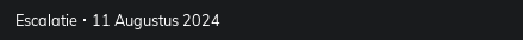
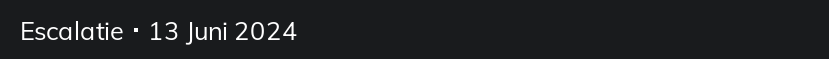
- Escalatie 11 Augustus 2024
+ Escalatie 13 Juni 2024
